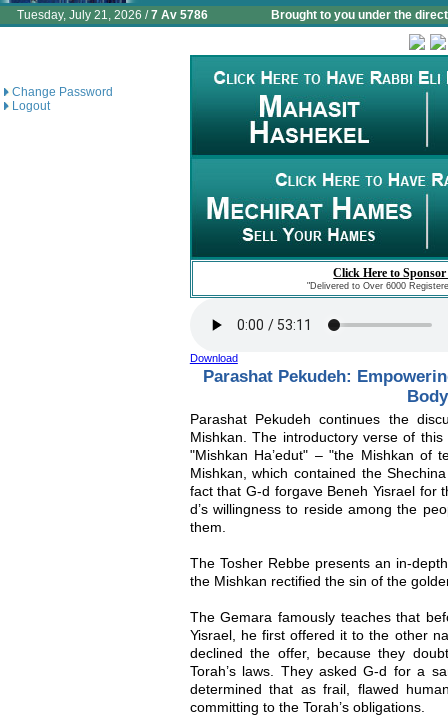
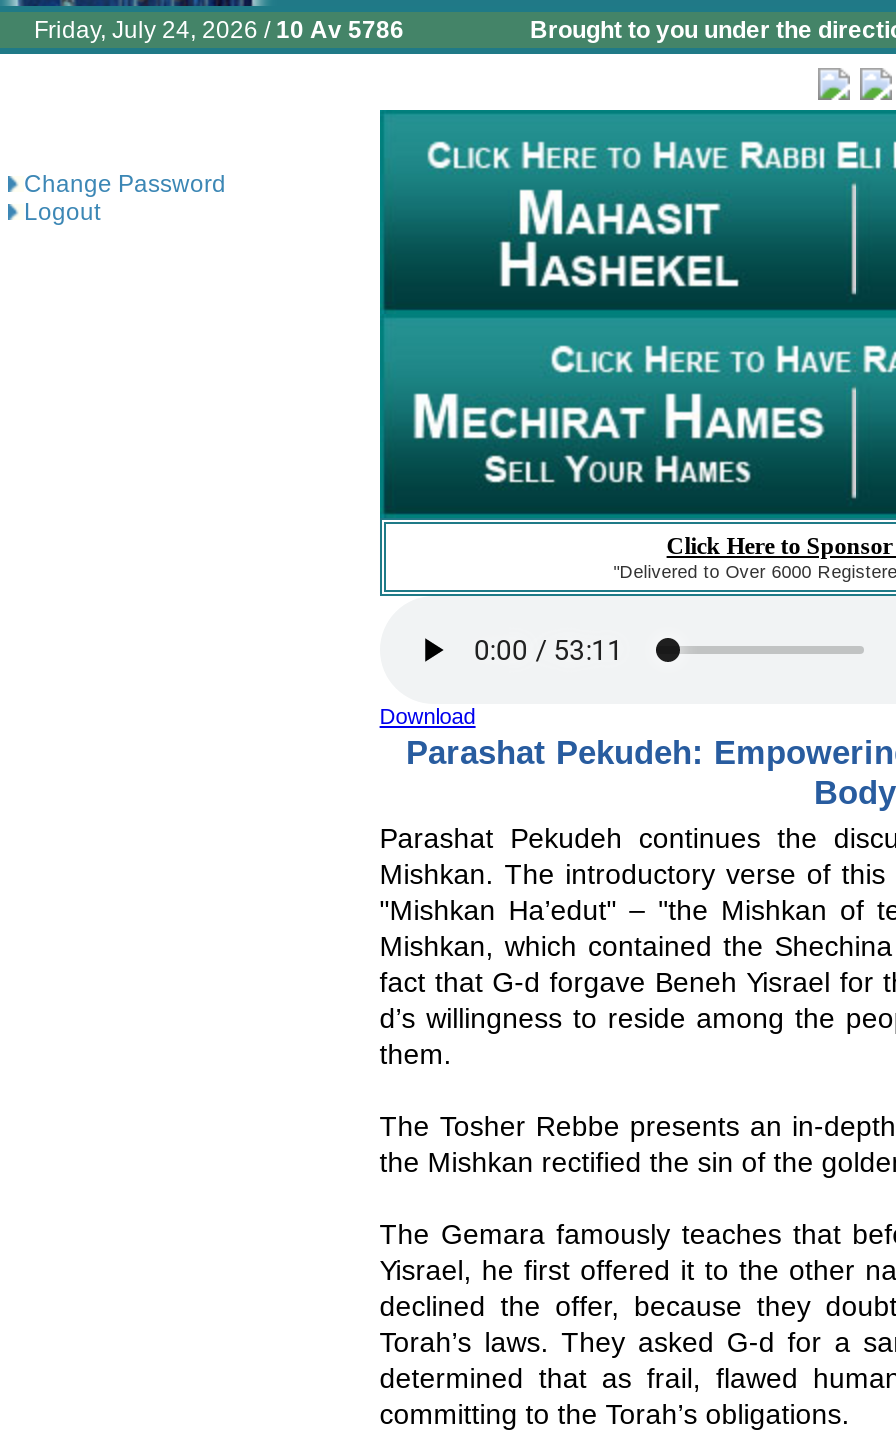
- Tuesday, July 21, 2026 / 7 Av 5786
+ Friday, July 24, 2026 / 10 Av 5786
